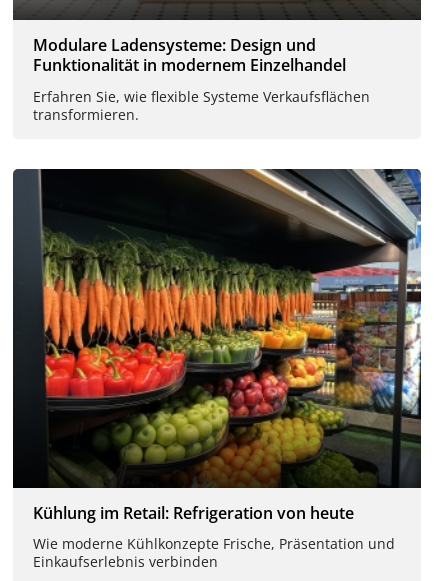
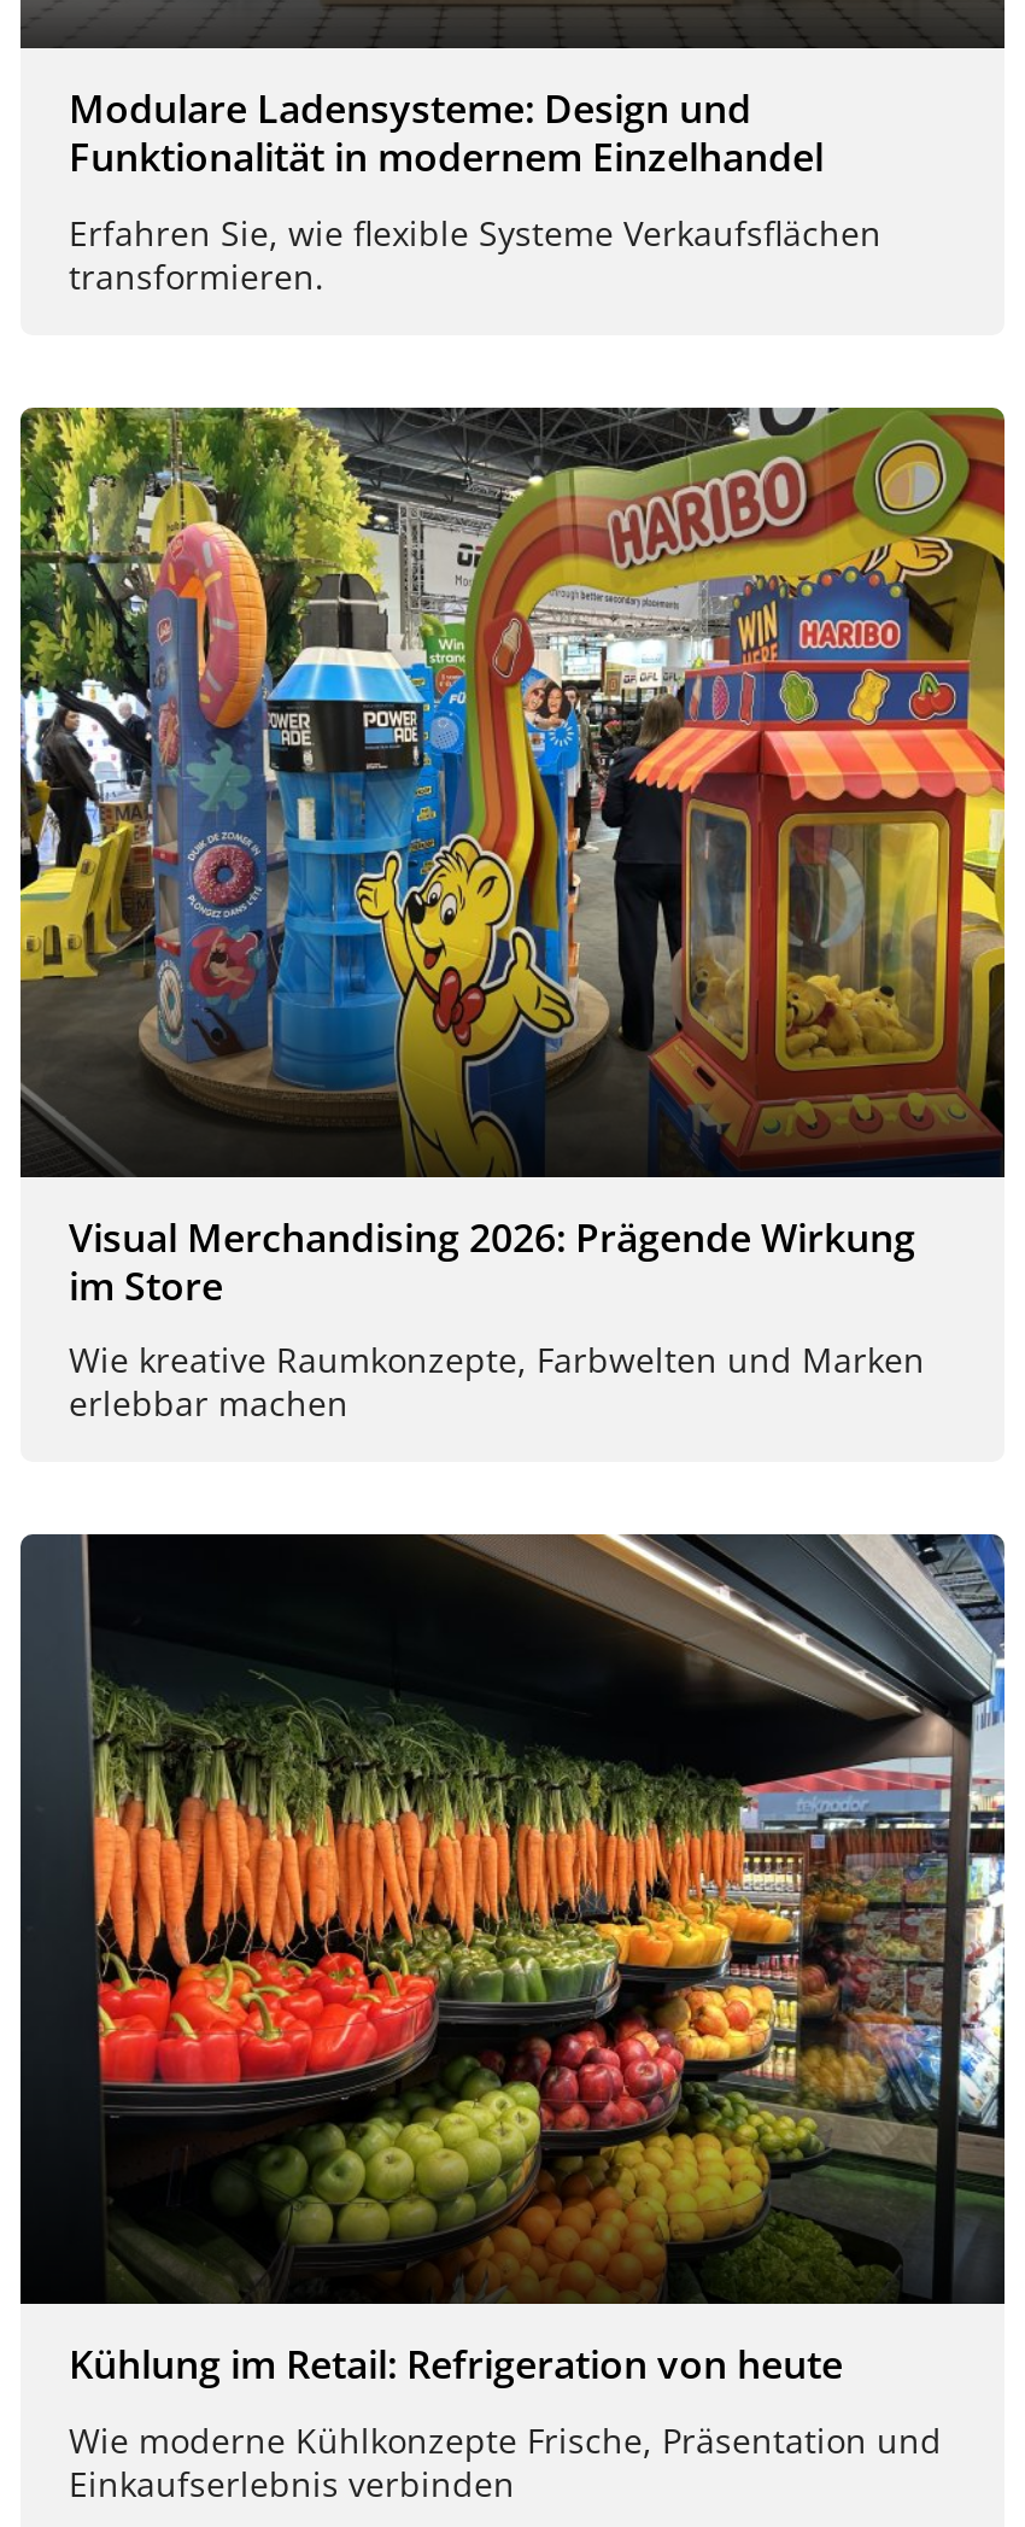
+ [image]
+ Visual Merchandising 2026: Prägende Wirkung
+ im Store
+ Wie kreative Raumkonzepte, Farbwelten und Marken
+ erlebbar machen
